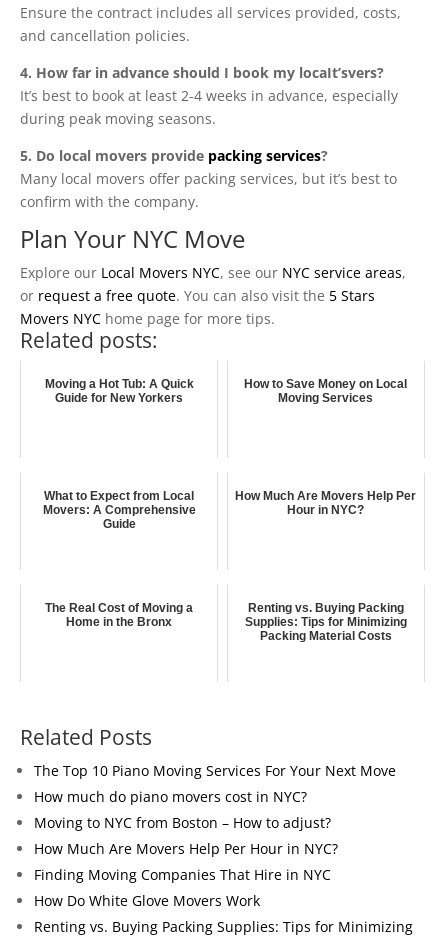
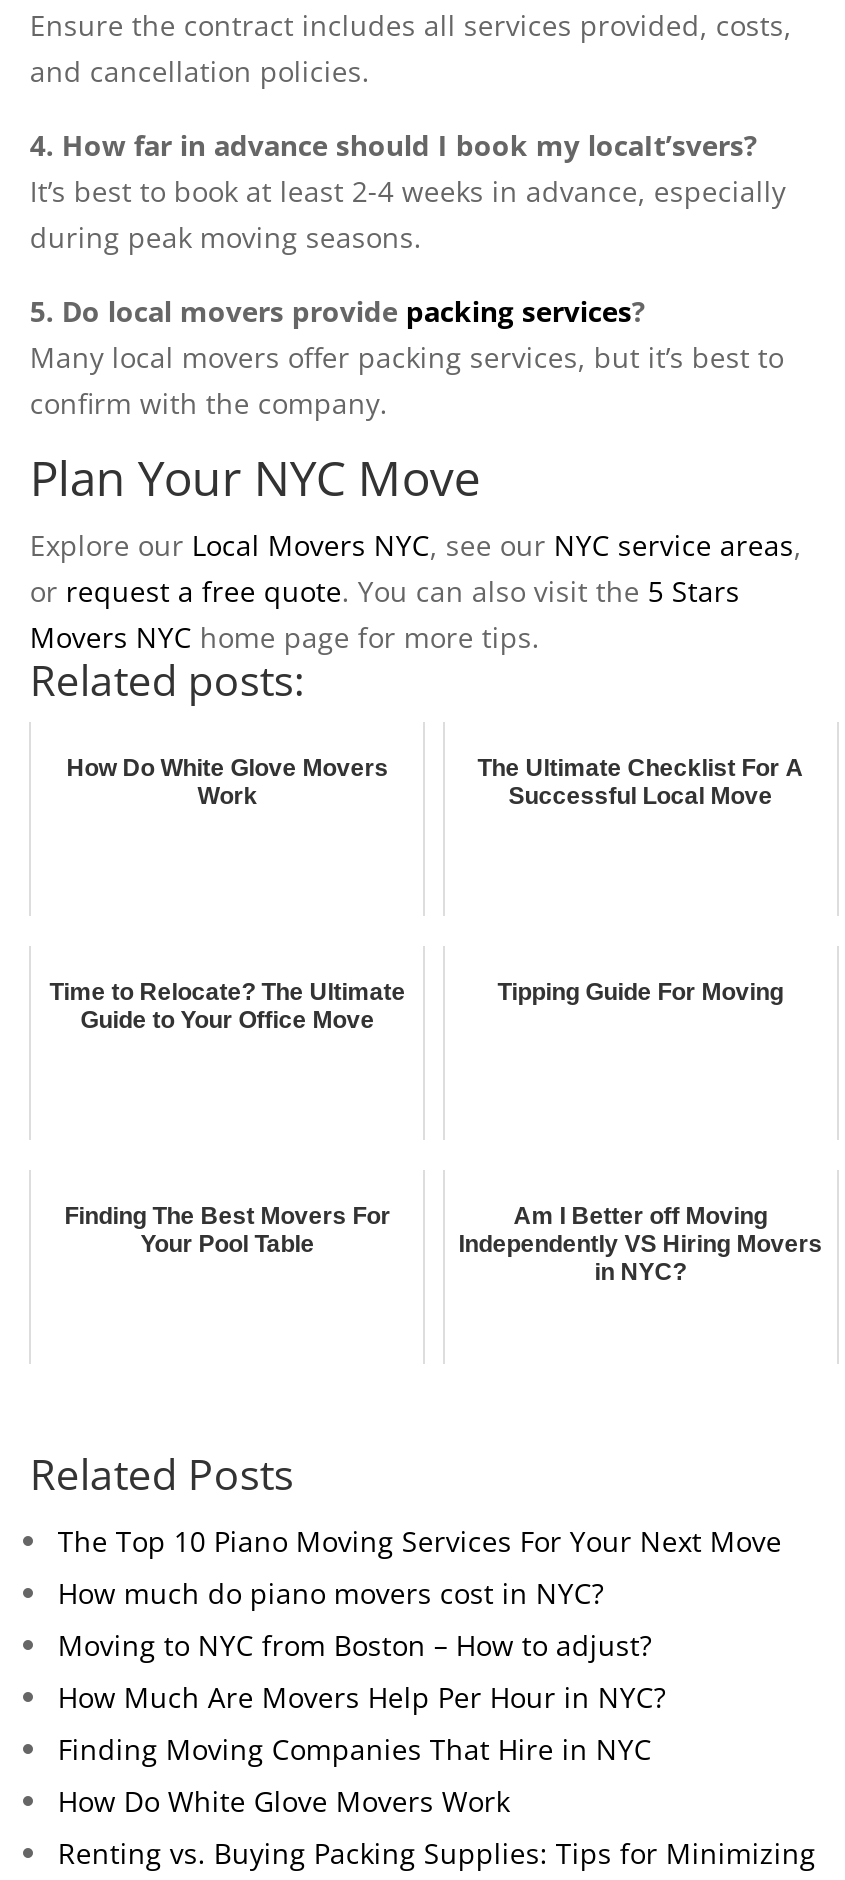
- Moving a Hot Tub: A Quick
- Guide for New Yorkers
+ How Do White Glove Movers
+ Work

- How to Save Money on Local
- Moving Services
+ The Ultimate Checklist For A
+ Successful Local Move

- What to Expect from Local
- Movers: A Comprehensive
- Guide
+ Time to Relocate? The Ultimate
+ Guide to Your Office Move

- How Much Are Movers Help Per
- Hour in NYC?
+ Tipping Guide For Moving

- The Real Cost of Moving a
- Home in the Bronx
+ Finding The Best Movers For
+ Your Pool Table

- Renting vs. Buying Packing
- Supplies: Tips for Minimizing
- Packing Material Costs
+ Am I Better off Moving
+ Independently VS Hiring Movers
+ in NYC?
